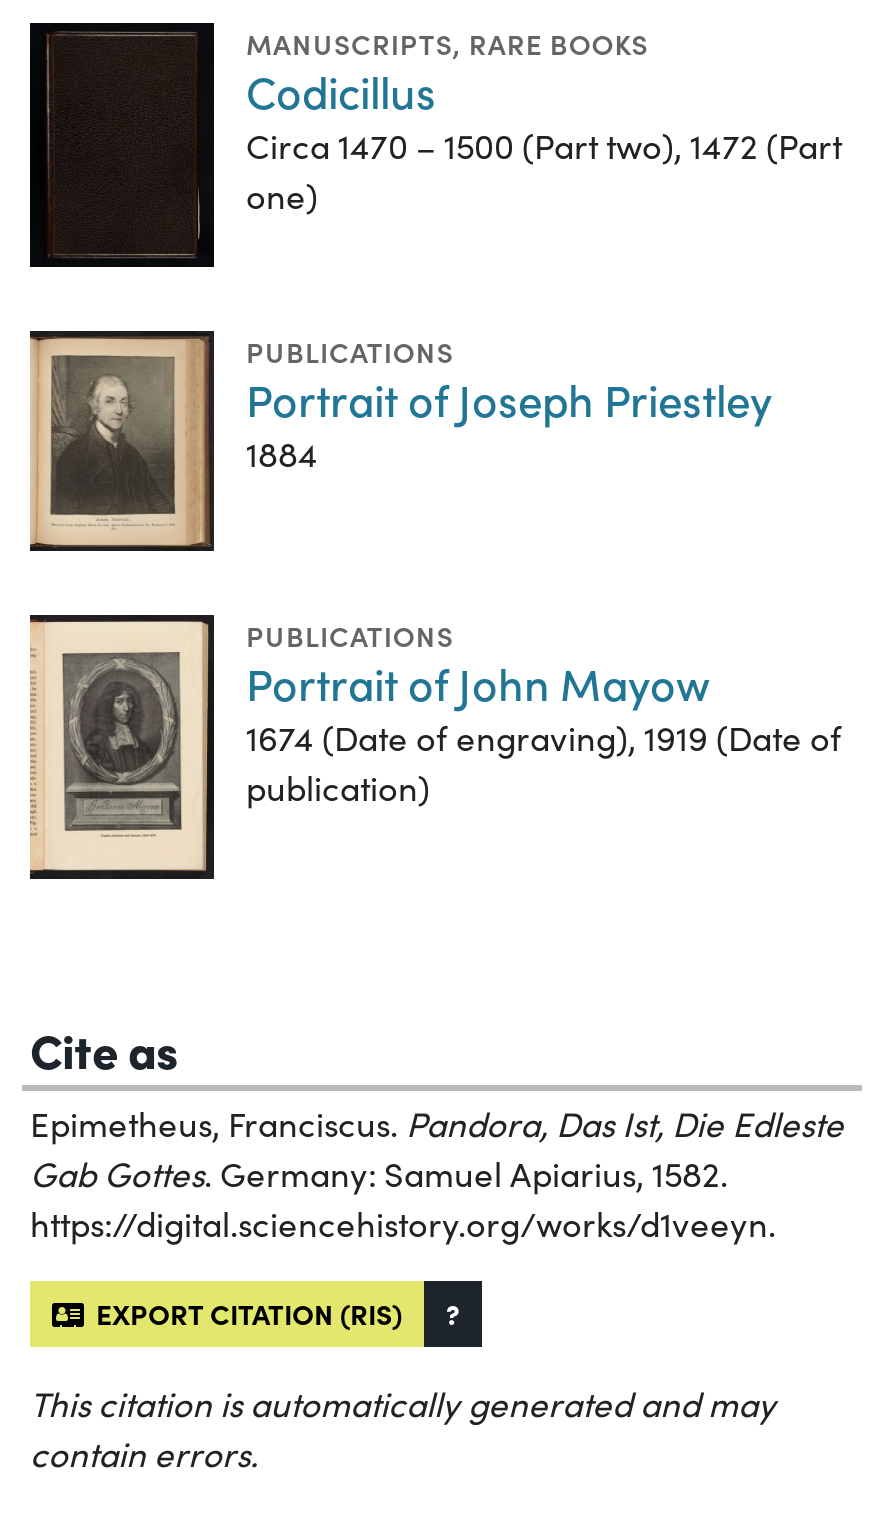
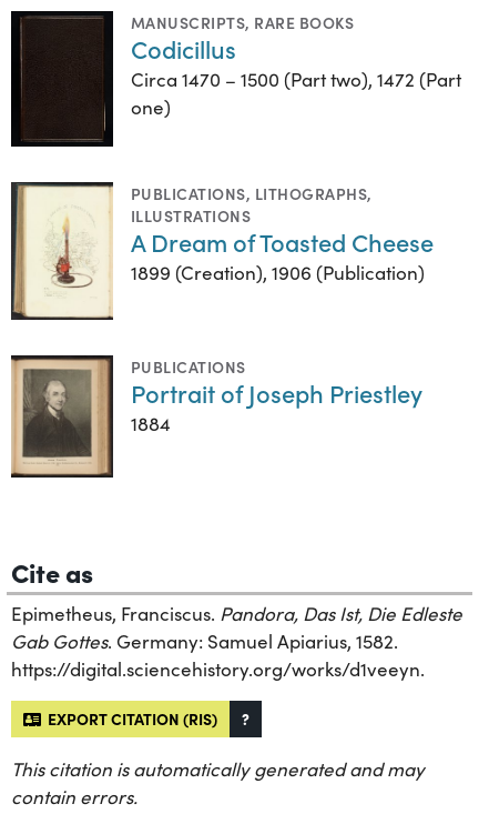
+ [image]
+ PUBLICATIONS, LITHOGRAPHS,
+ ILLUSTRATIONS
+ A Dream of Toasted Cheese
+ 1899 (Creation), 1906 (Publication)

moved down: [image] | PUBLICATIONS | Portrait of Joseph Priestley | 1884

- [image]
- PUBLICATIONS
- Portrait of John Mayow
- 1674 (Date of engraving), 1919 (Date of
- publication)
